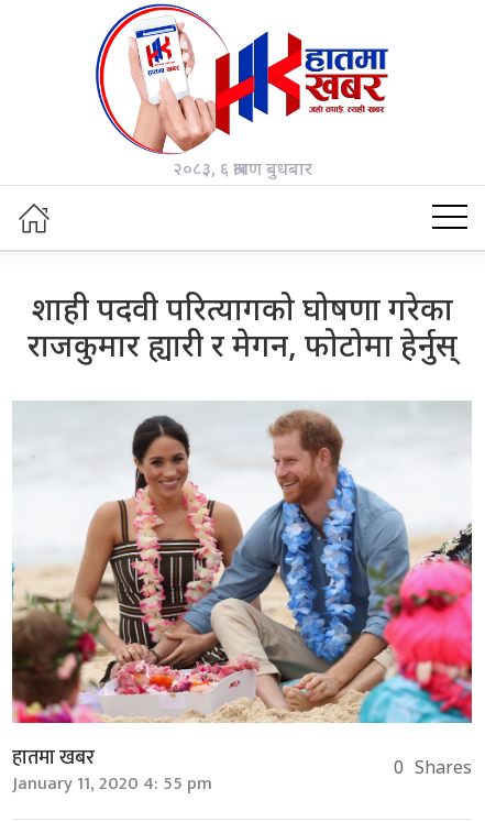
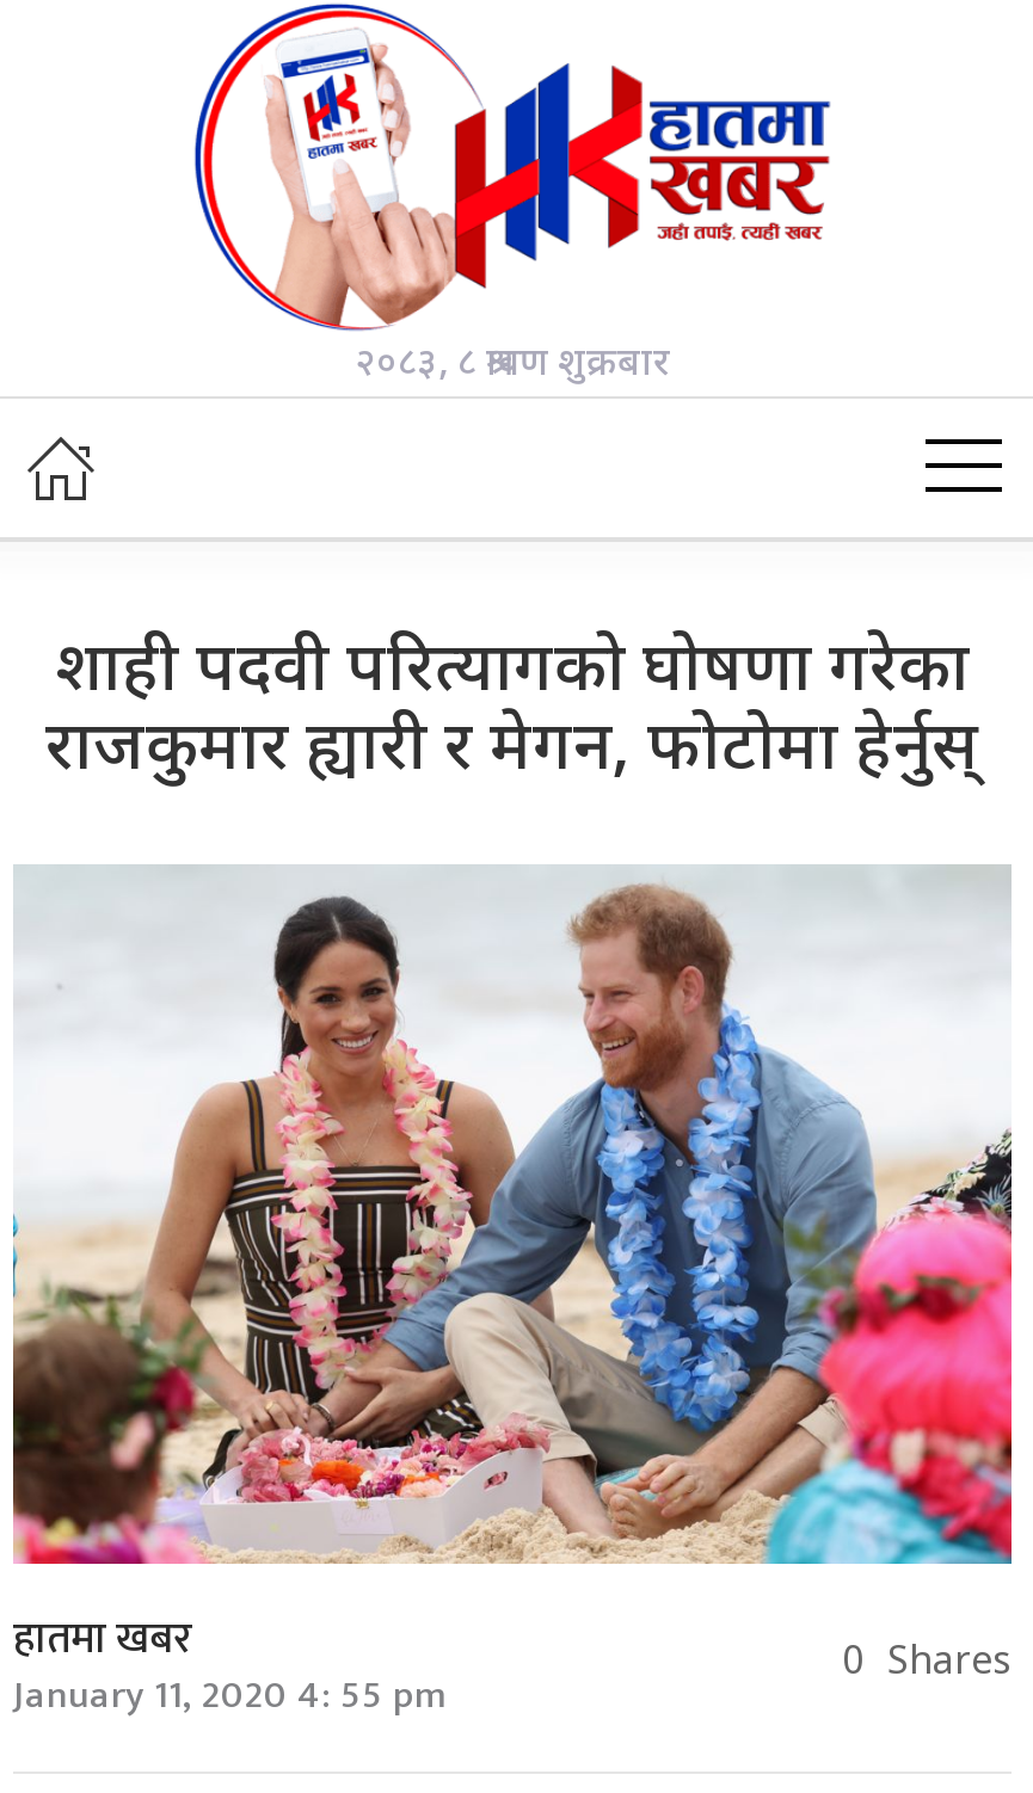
- २०८३, ६ श्रावण बुधबार
+ २०८३, ८ श्रावण शुक्रबार
